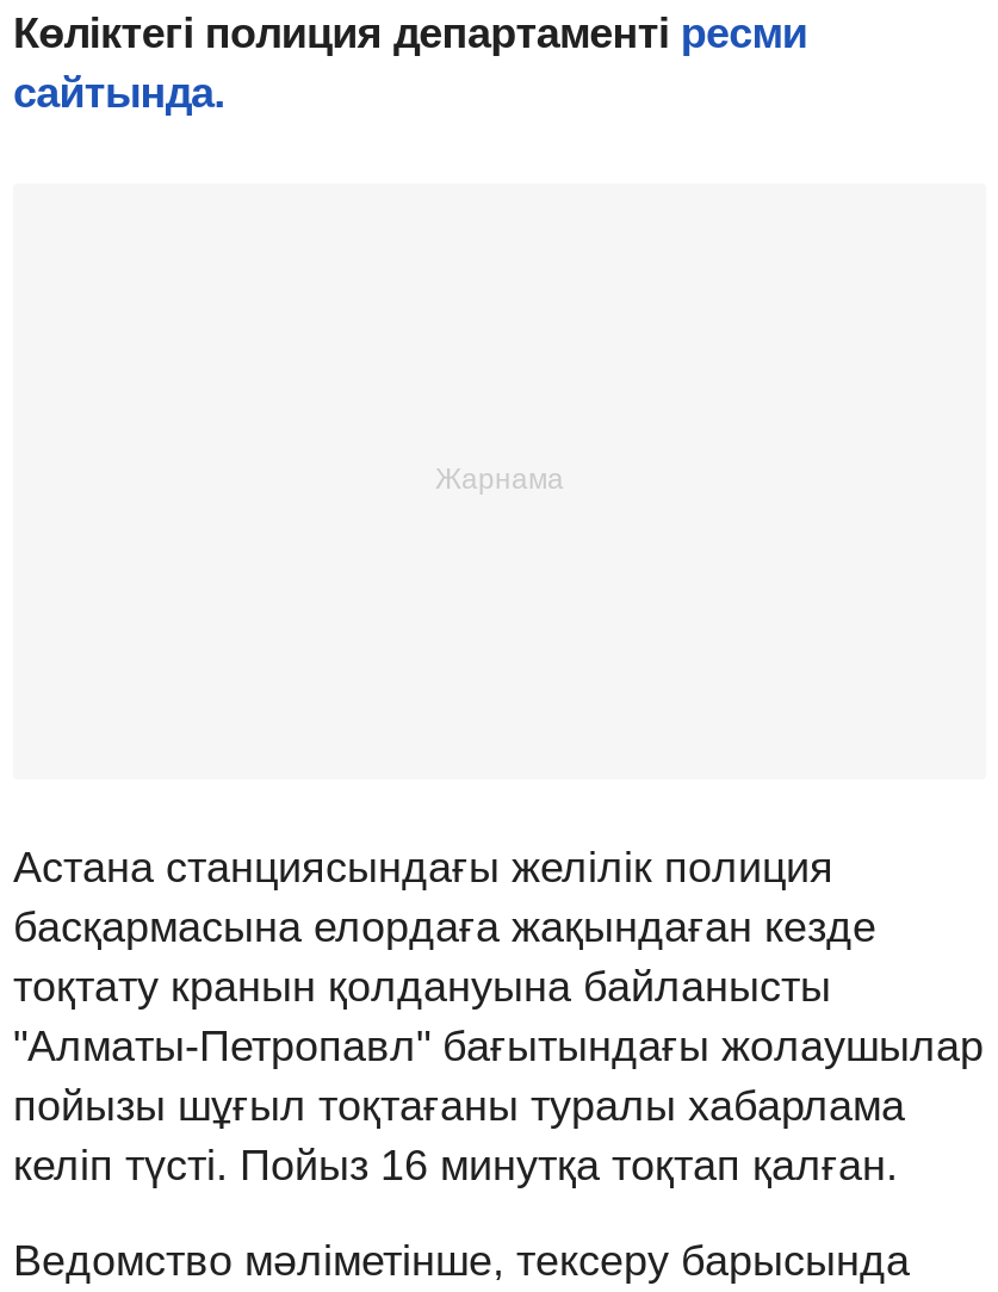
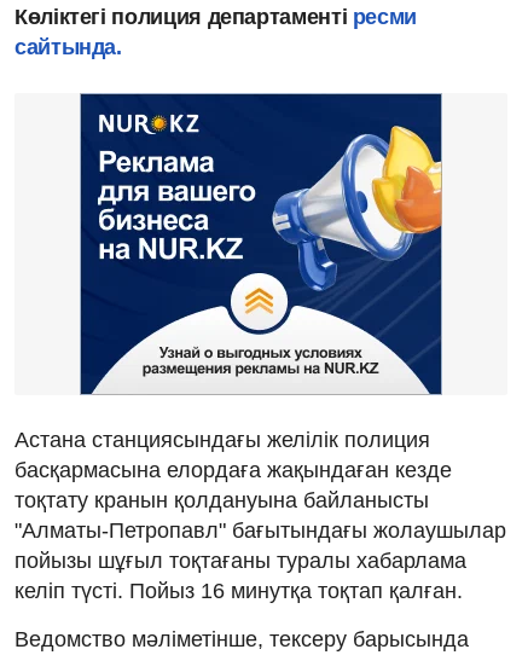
+ [image]
